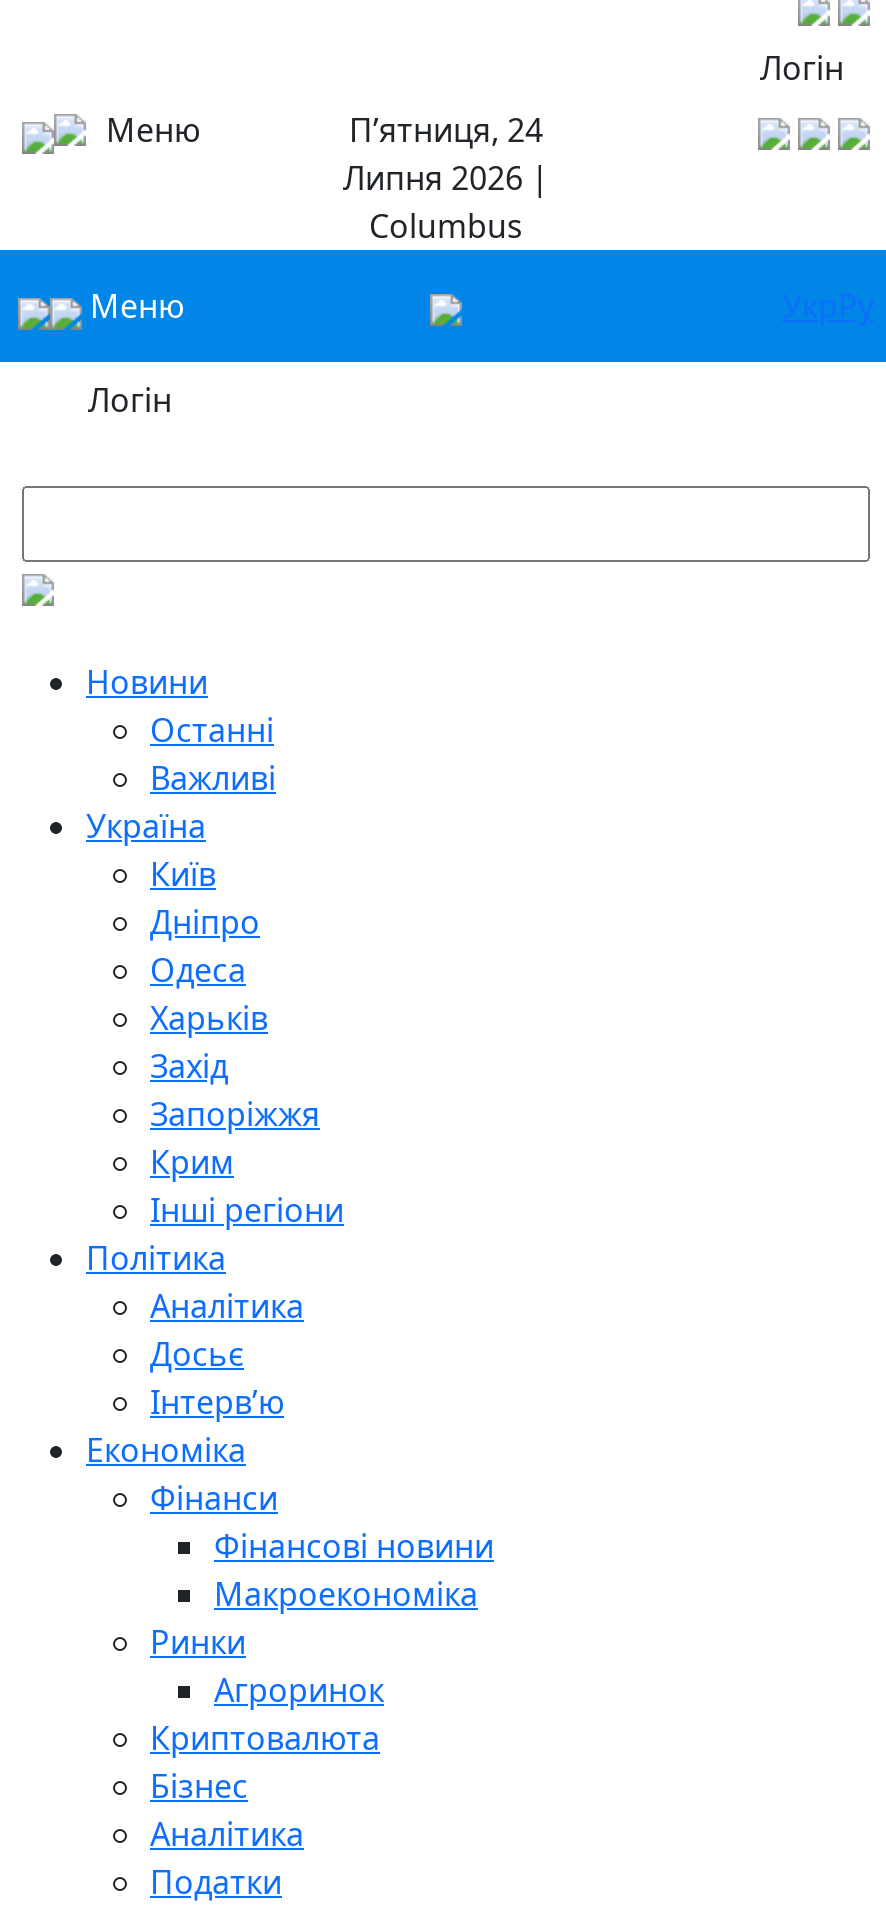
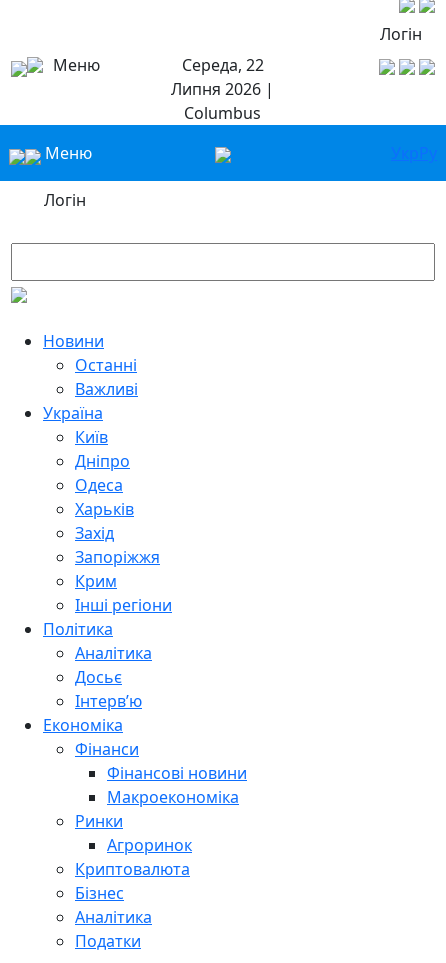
- П’ятниця, 24
+ Середа, 22
